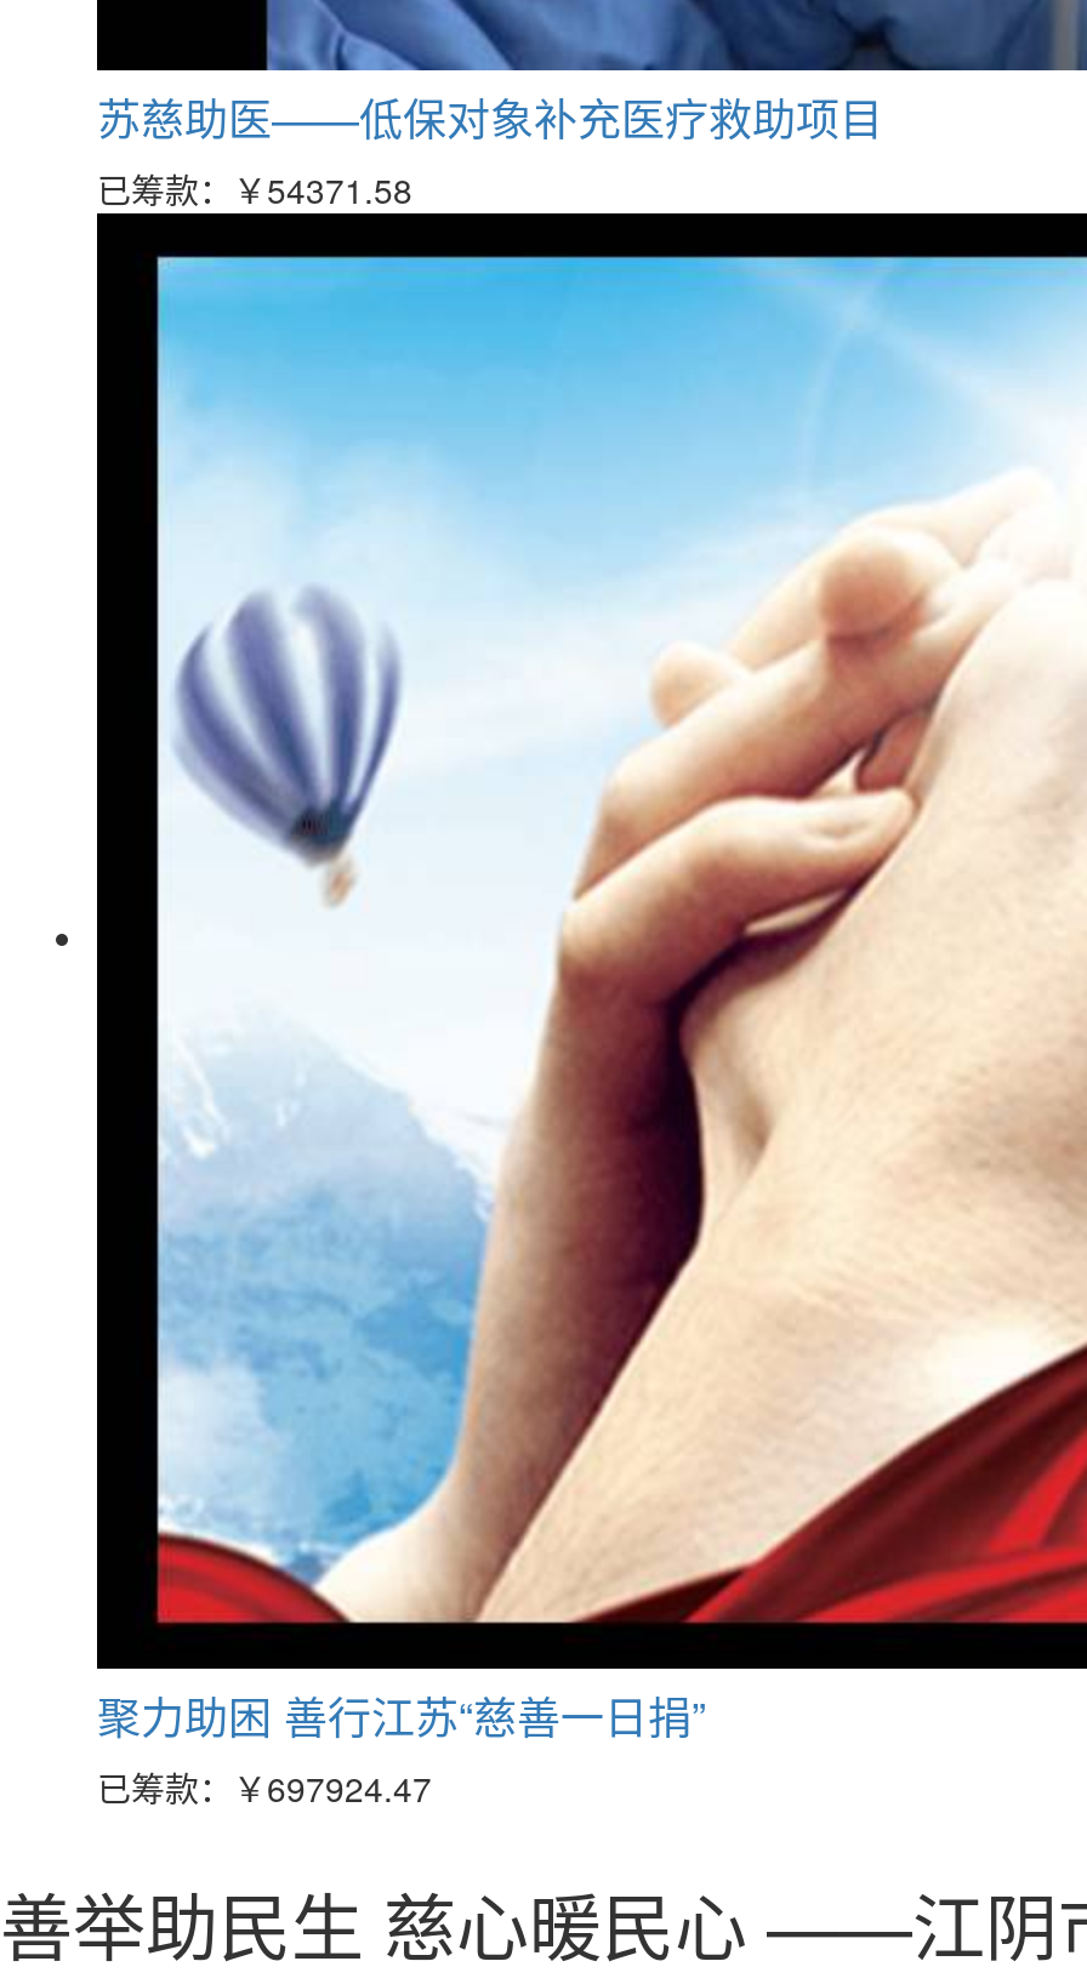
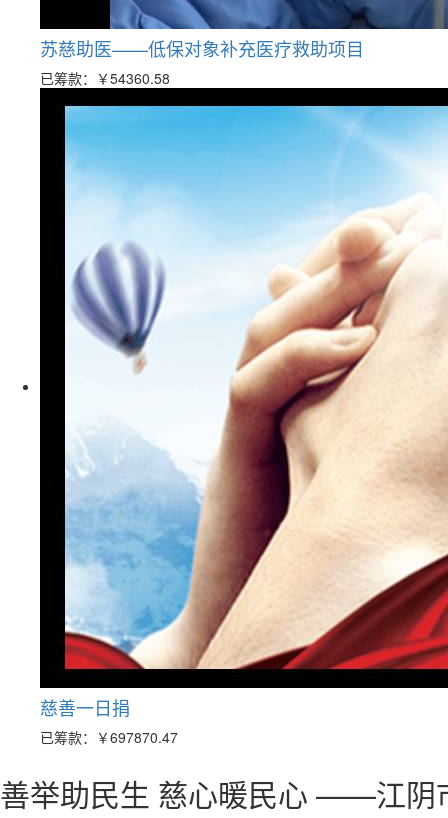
- 已筹款：￥54371.58
+ 已筹款：￥54360.58

- 聚力助困 善行江苏“慈善一日捐”
- 已筹款：￥697924.47
+ 慈善一日捐
+ 已筹款：￥697870.47
